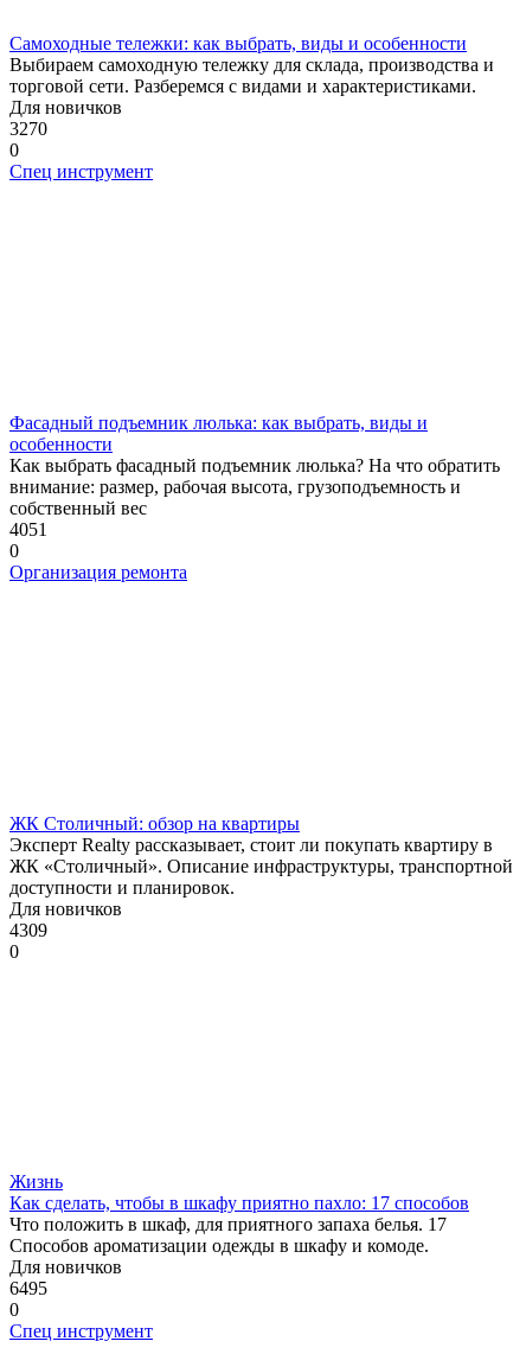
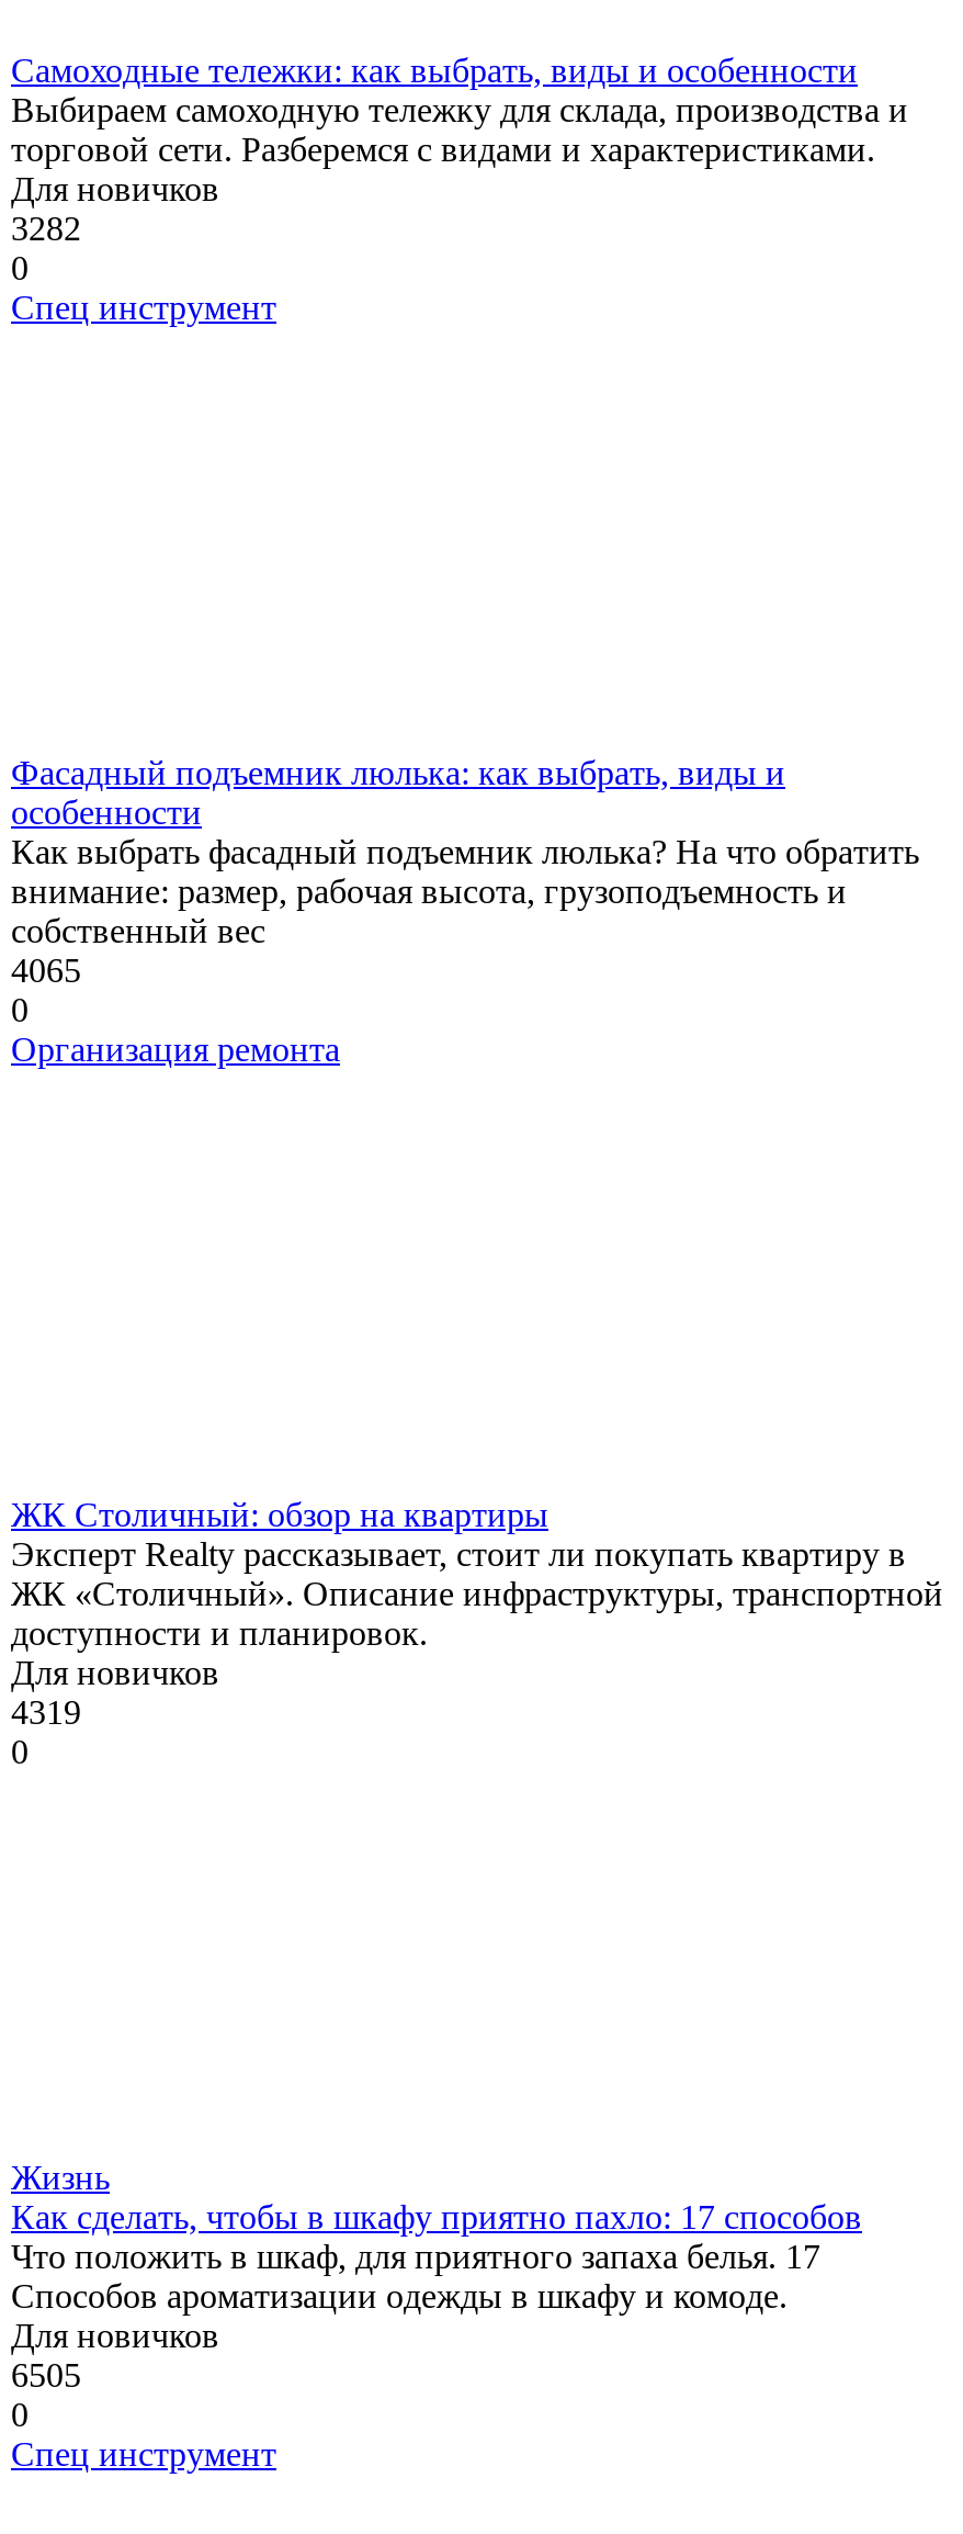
- 3270
+ 3282

- 4051
+ 4065

- 4309
+ 4319

- 6495
+ 6505
